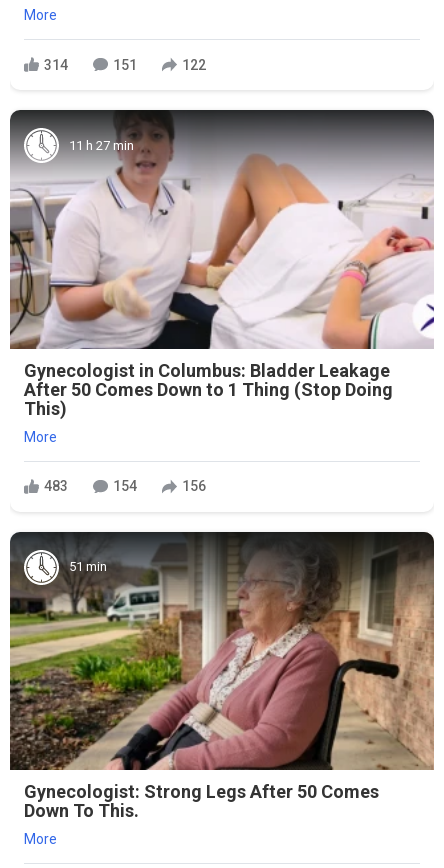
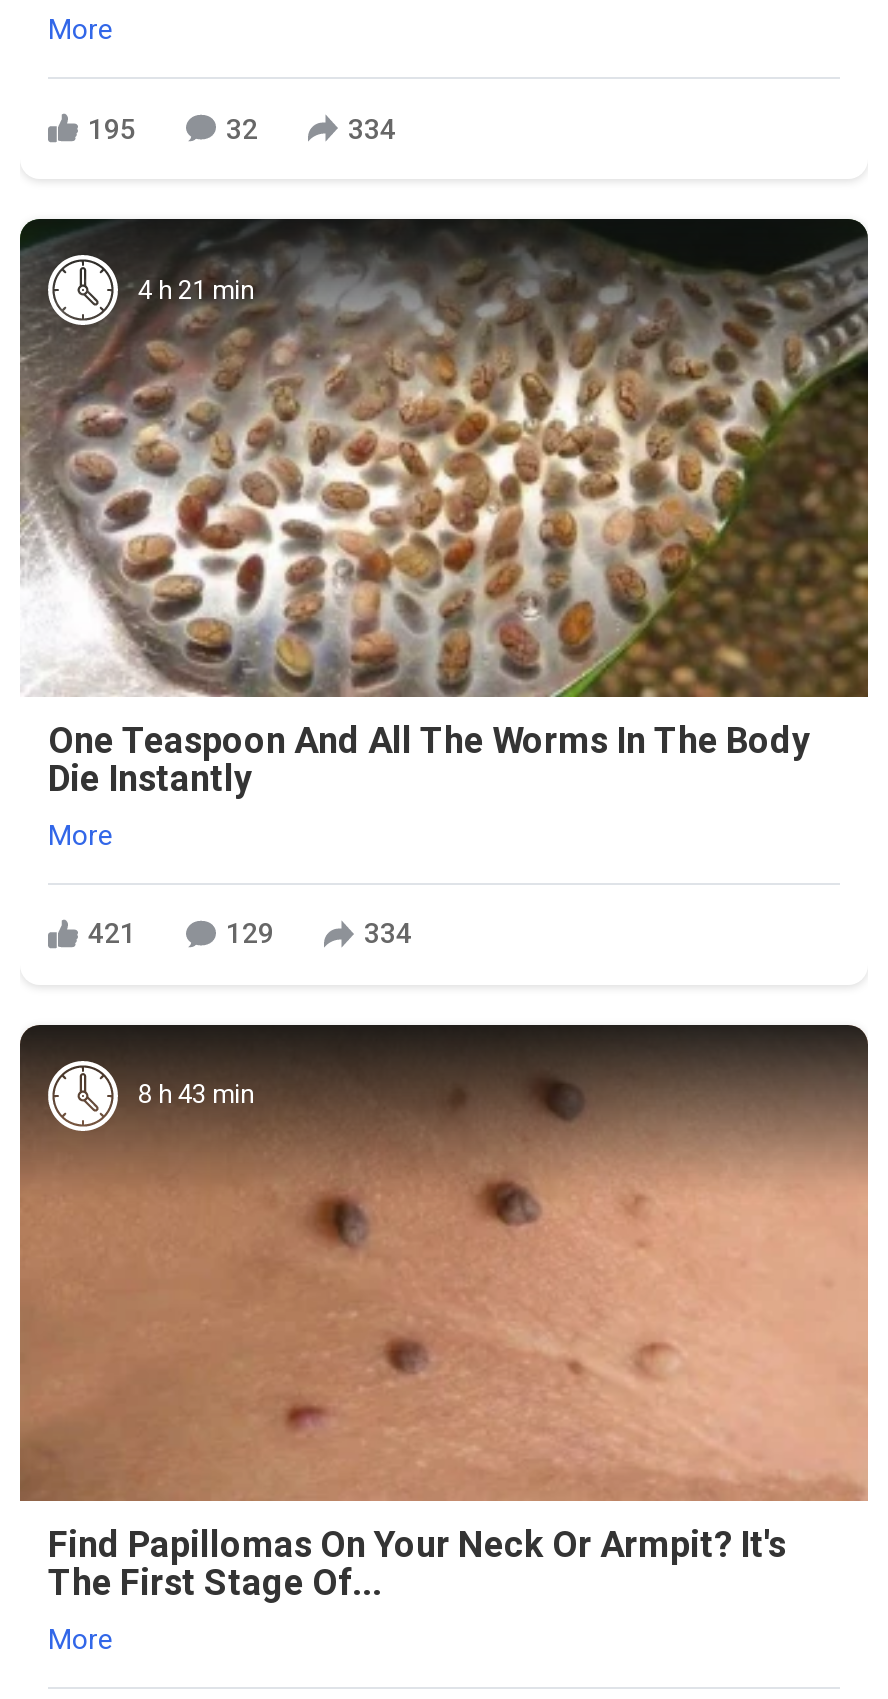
- 314
- 151
- 122
+ 195
+ 32
+ 334

- [image]
- 11 h 27 min
+ [image]
+ 4 h 21 min

- Gynecologist in Columbus: Bladder Leakage
- After 50 Comes Down to 1 Thing (Stop Doing
- This)
+ One Teaspoon And All The Worms In The Body
+ Die Instantly

- 483
- 154
- 156
+ 421
+ 129
+ 334

- [image]
- 51 min
+ [image]
+ 8 h 43 min

- Gynecologist: Strong Legs After 50 Comes
- Down To This.
+ Find Papillomas On Your Neck Or Armpit? It's
+ The First Stage Of...
